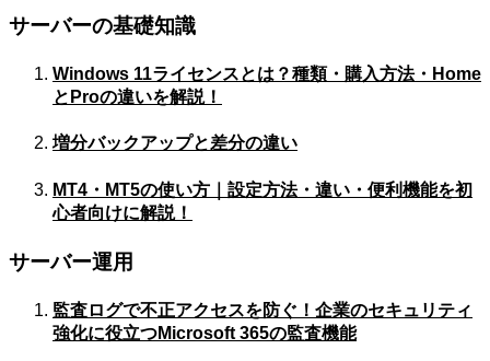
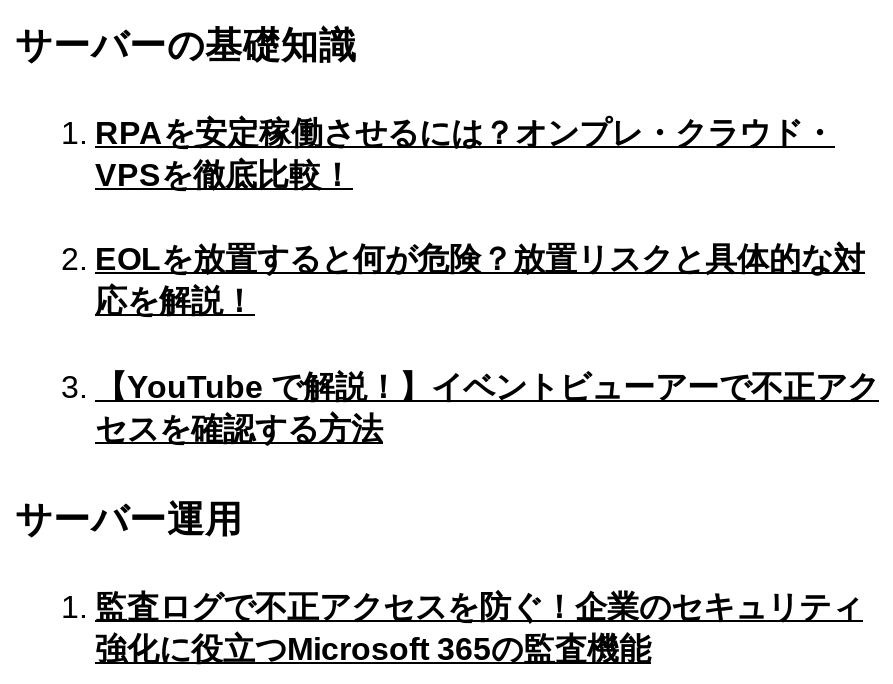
- Windows 11ライセンスとは？種類・購入方法・Home
- とProの違いを解説！
+ RPAを安定稼働させるには？オンプレ・クラウド・
+ VPSを徹底比較！

- 増分バックアップと差分の違い
+ EOLを放置すると何が危険？放置リスクと具体的な対
+ 応を解説！

- MT4・MT5の使い方｜設定方法・違い・便利機能を初
- 心者向けに解説！
+ 【YouTube で解説！】イベントビューアーで不正アク
+ セスを確認する方法
